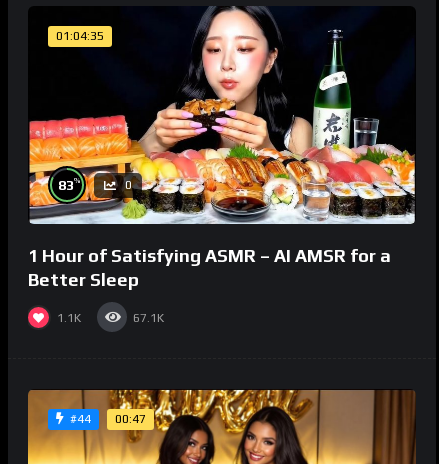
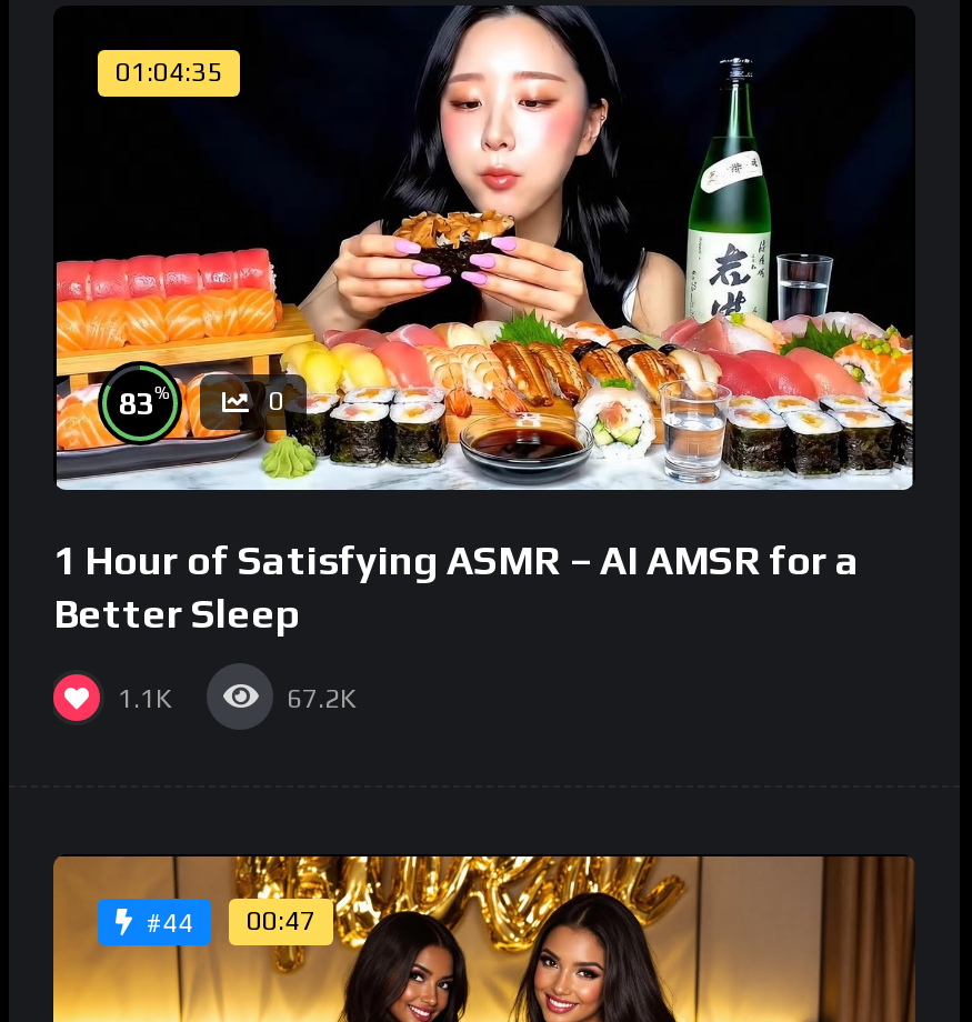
- 67.1K
+ 67.2K
